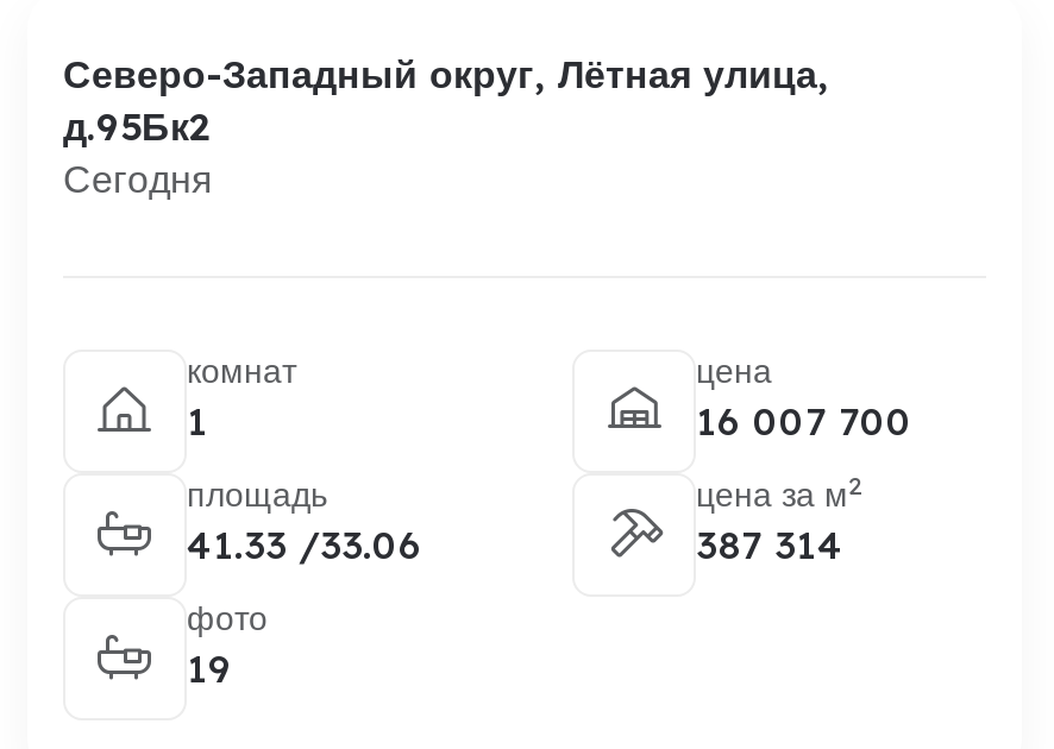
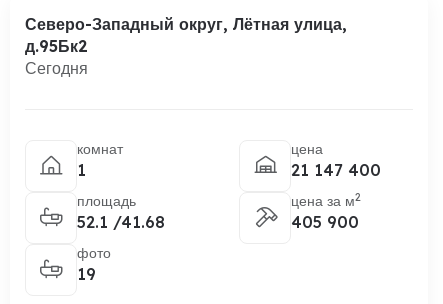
- 16 007 700
+ 21 147 400

- 41.33 /33.06
+ 52.1 /41.68

- 387 314
+ 405 900
